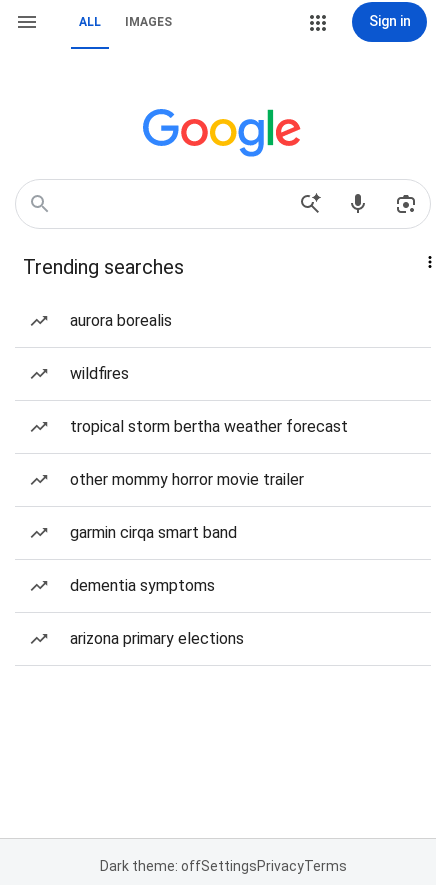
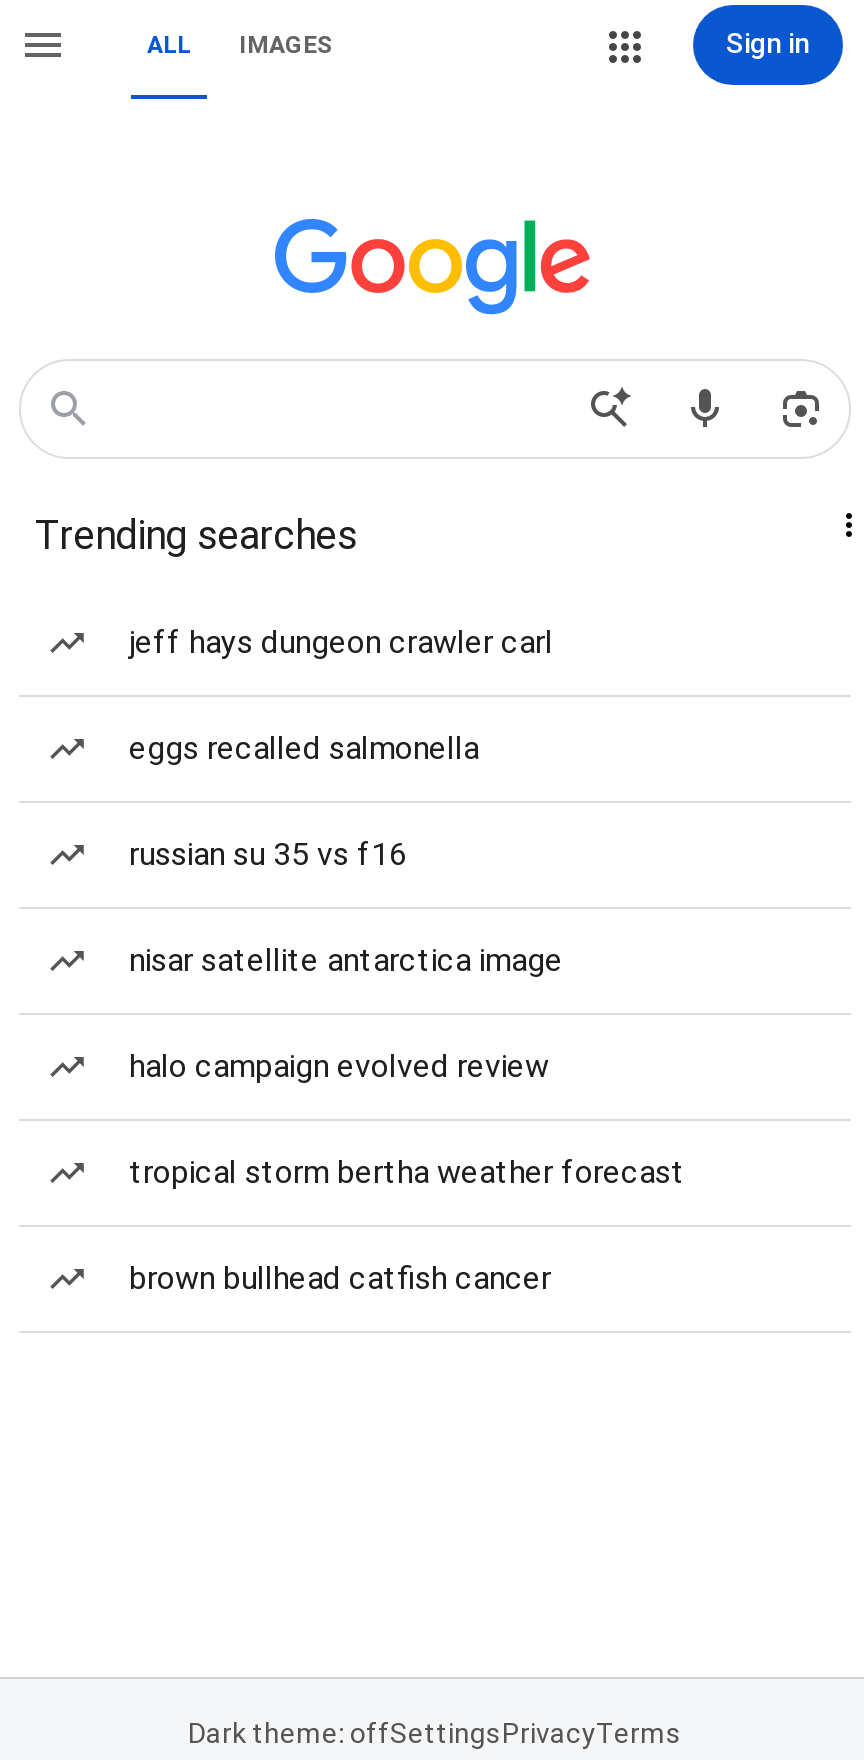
- aurora borealis
- wildfires
+ jeff hays dungeon crawler carl
+ eggs recalled salmonella
+ russian su 35 vs f16
+ nisar satellite antarctica image
+ halo campaign evolved review

moved down: tropical storm bertha weather forecast

- other mommy horror movie trailer
- garmin cirqa smart band
- dementia symptoms
- arizona primary elections
+ brown bullhead catfish cancer
